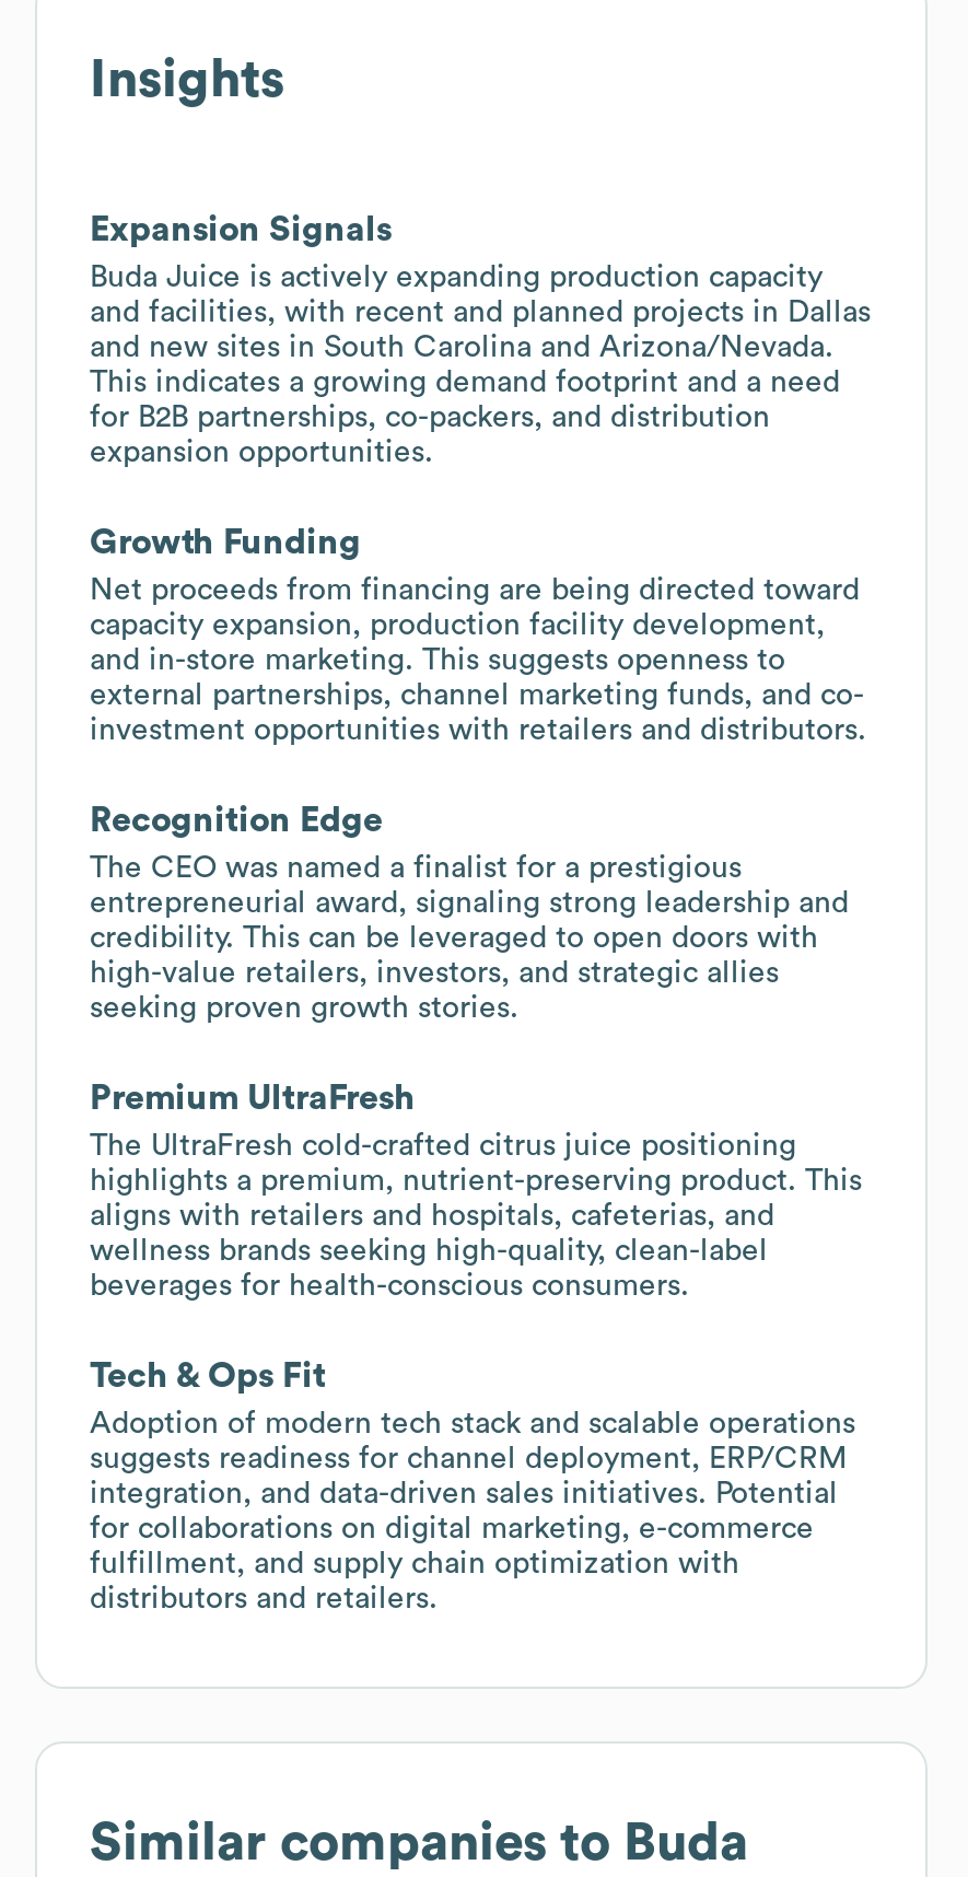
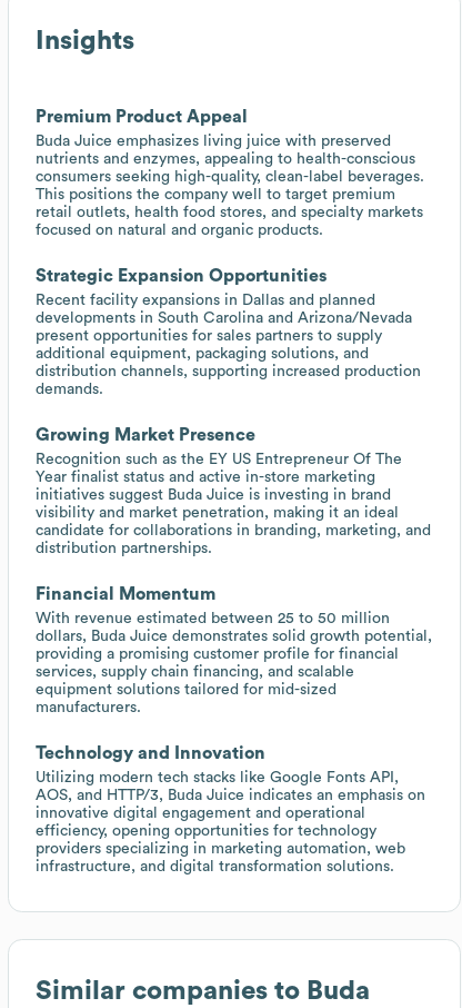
- Expansion Signals
- Buda Juice is actively expanding production capacity
- and facilities, with recent and planned projects in Dallas
- and new sites in South Carolina and Arizona/Nevada.
- This indicates a growing demand footprint and a need
- for B2B partnerships, co-packers, and distribution
- expansion opportunities.
+ Premium Product Appeal
+ Buda Juice emphasizes living juice with preserved
+ nutrients and enzymes, appealing to health-conscious
+ consumers seeking high-quality, clean-label beverages.
+ This positions the company well to target premium
+ retail outlets, health food stores, and specialty markets
+ focused on natural and organic products.

- Growth Funding
- Net proceeds from financing are being directed toward
- capacity expansion, production facility development,
- and in-store marketing. This suggests openness to
- external partnerships, channel marketing funds, and co-
- investment opportunities with retailers and distributors.
+ Strategic Expansion Opportunities
+ Recent facility expansions in Dallas and planned
+ developments in South Carolina and Arizona/Nevada
+ present opportunities for sales partners to supply
+ additional equipment, packaging solutions, and
+ distribution channels, supporting increased production
+ demands.

- Recognition Edge
- The CEO was named a finalist for a prestigious
- entrepreneurial award, signaling strong leadership and
- credibility. This can be leveraged to open doors with
- high-value retailers, investors, and strategic allies
- seeking proven growth stories.
+ Growing Market Presence
+ Recognition such as the EY US Entrepreneur Of The
+ Year finalist status and active in-store marketing
+ initiatives suggest Buda Juice is investing in brand
+ visibility and market penetration, making it an ideal
+ candidate for collaborations in branding, marketing, and
+ distribution partnerships.

- Premium UltraFresh
- The UltraFresh cold-crafted citrus juice positioning
- highlights a premium, nutrient-preserving product. This
- aligns with retailers and hospitals, cafeterias, and
- wellness brands seeking high-quality, clean-label
- beverages for health-conscious consumers.
+ Financial Momentum
+ With revenue estimated between 25 to 50 million
+ dollars, Buda Juice demonstrates solid growth potential,
+ providing a promising customer profile for financial
+ services, supply chain financing, and scalable
+ equipment solutions tailored for mid-sized
+ manufacturers.

- Tech & Ops Fit
- Adoption of modern tech stack and scalable operations
- suggests readiness for channel deployment, ERP/CRM
- integration, and data-driven sales initiatives. Potential
- for collaborations on digital marketing, e-commerce
- fulfillment, and supply chain optimization with
- distributors and retailers.
+ Technology and Innovation
+ Utilizing modern tech stacks like Google Fonts API,
+ AOS, and HTTP/3, Buda Juice indicates an emphasis on
+ innovative digital engagement and operational
+ efficiency, opening opportunities for technology
+ providers specializing in marketing automation, web
+ infrastructure, and digital transformation solutions.
